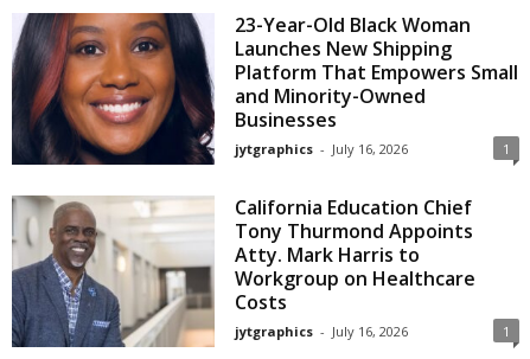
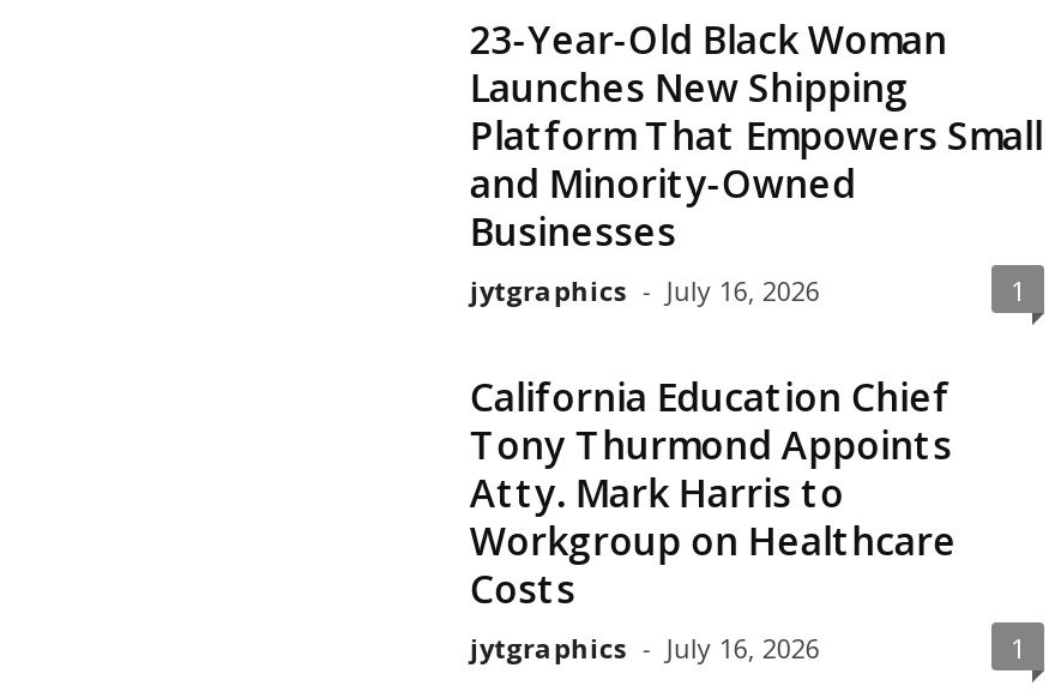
- [image]

- [image]
